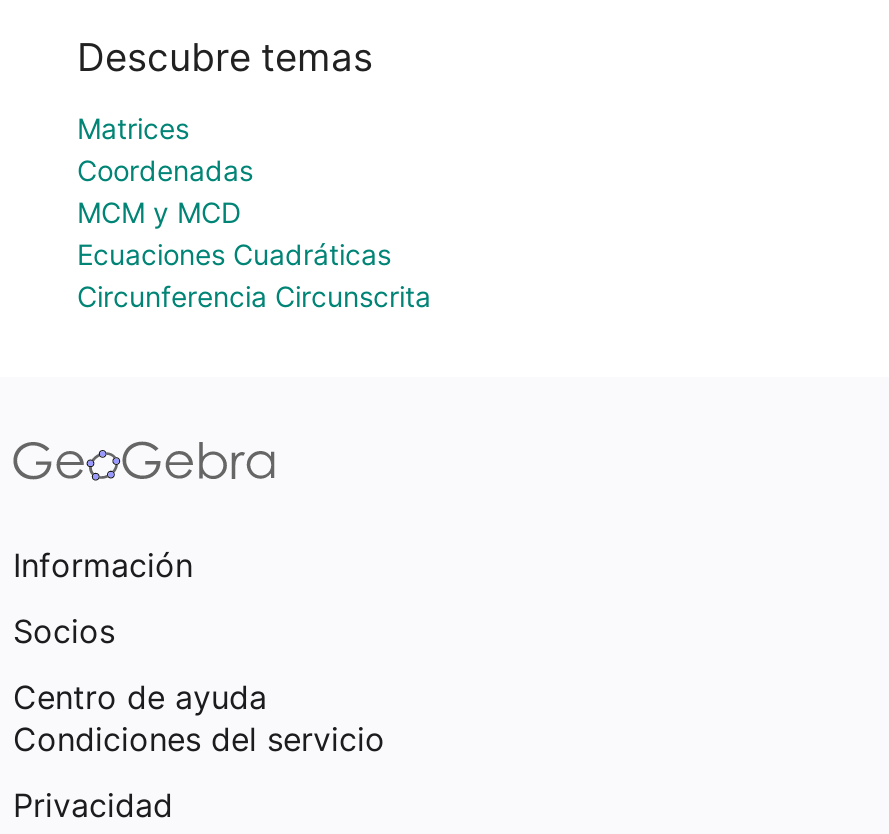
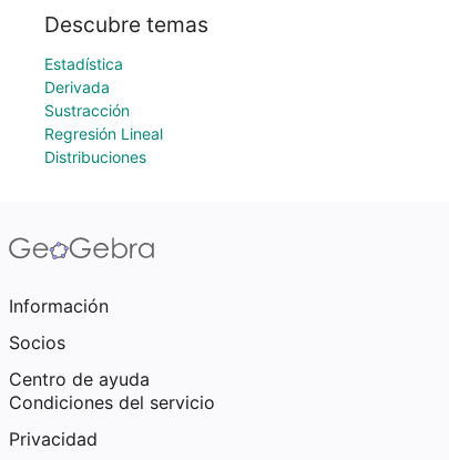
- Matrices
- Coordenadas
- MCM y MCD
- Ecuaciones Cuadráticas
- Circunferencia Circunscrita
+ Estadística
+ Derivada
+ Sustracción
+ Regresión Lineal
+ Distribuciones
